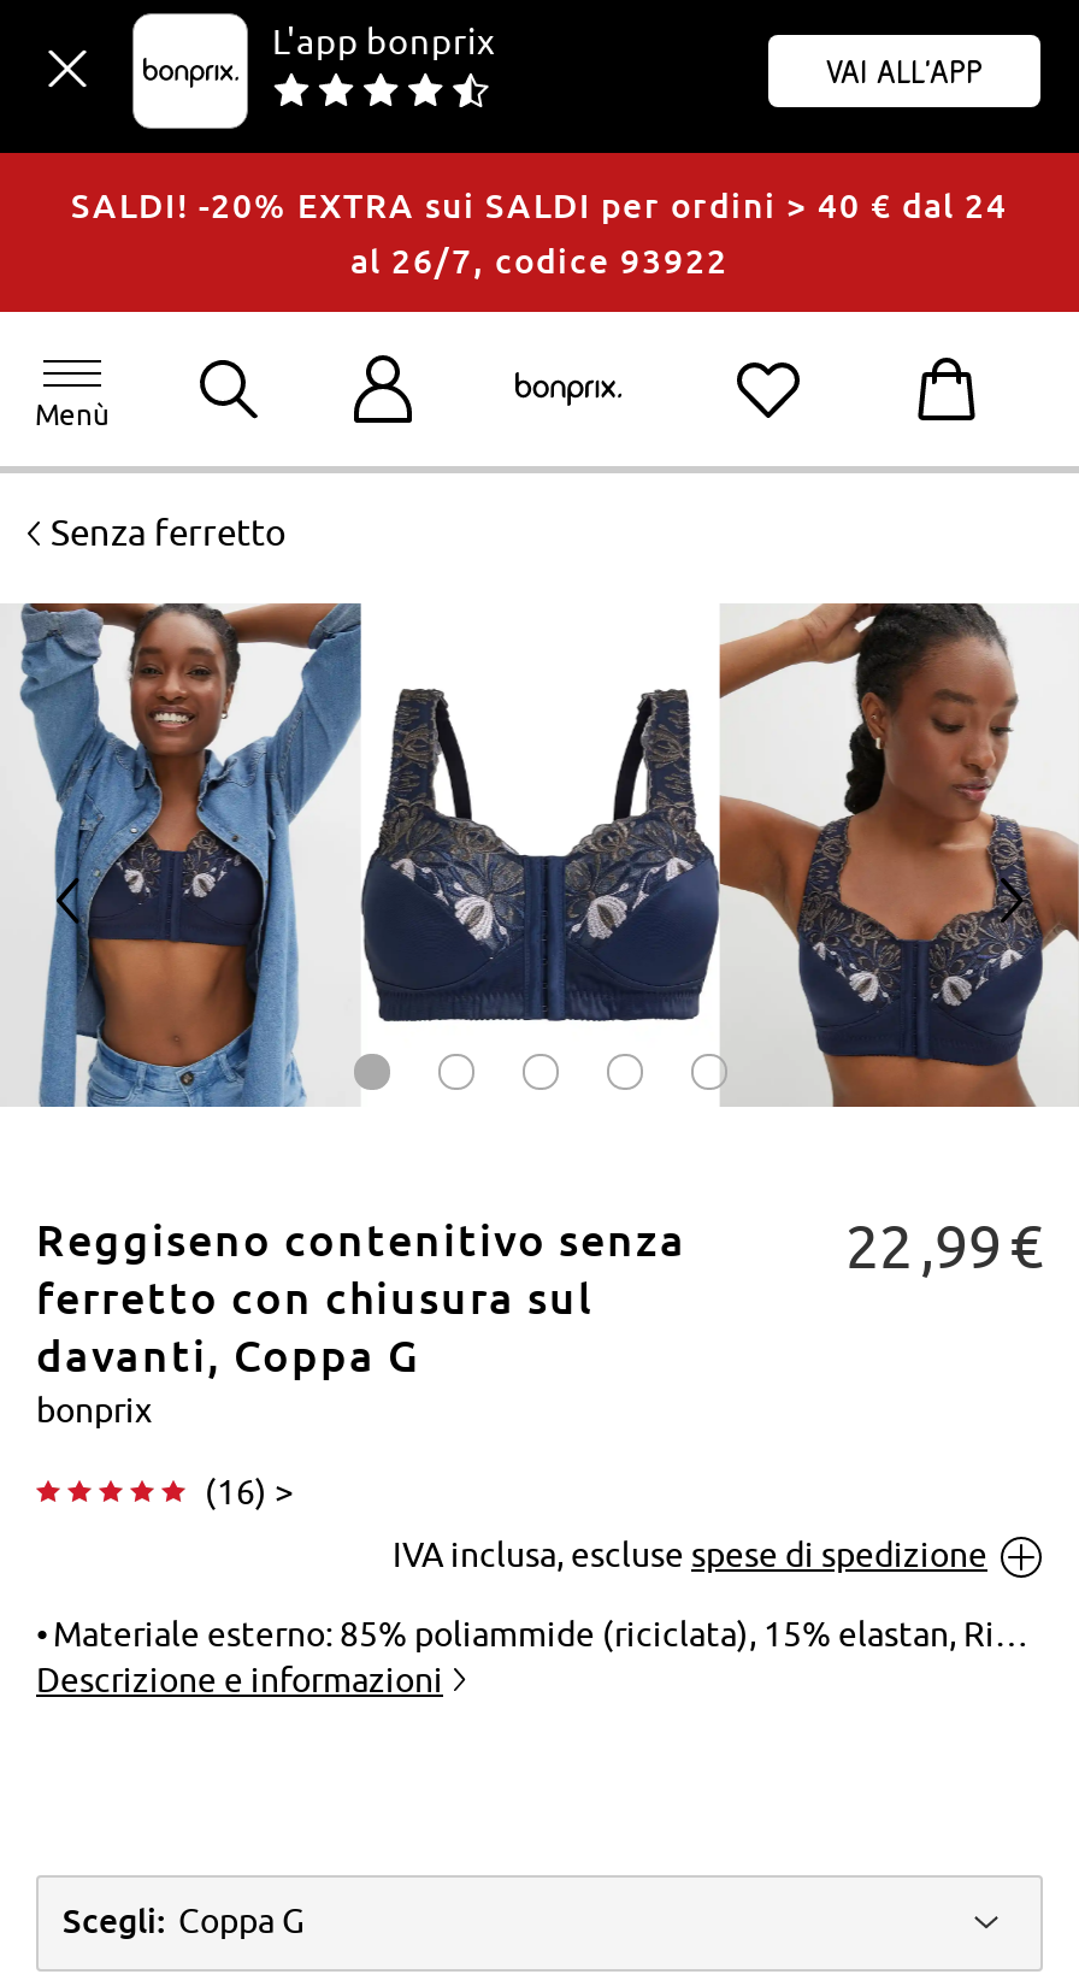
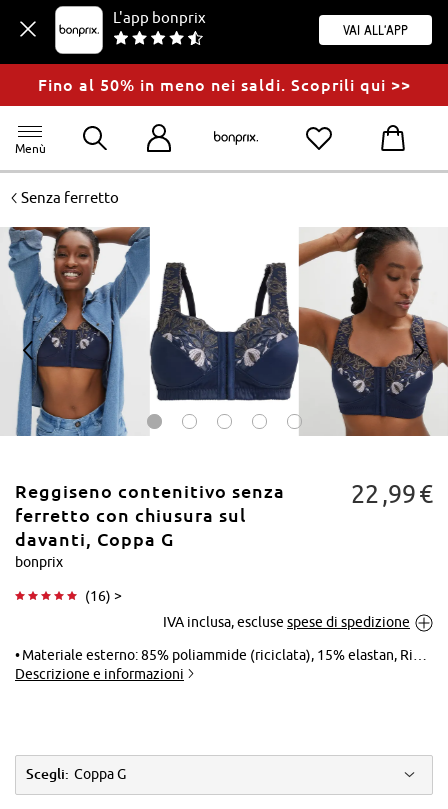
- SALDI! -20% EXTRA sui SALDI per ordini > 40 € dal 24
- al 26/7, codice 93922
+ Fino al 50% in meno nei saldi. Scoprili qui >>
